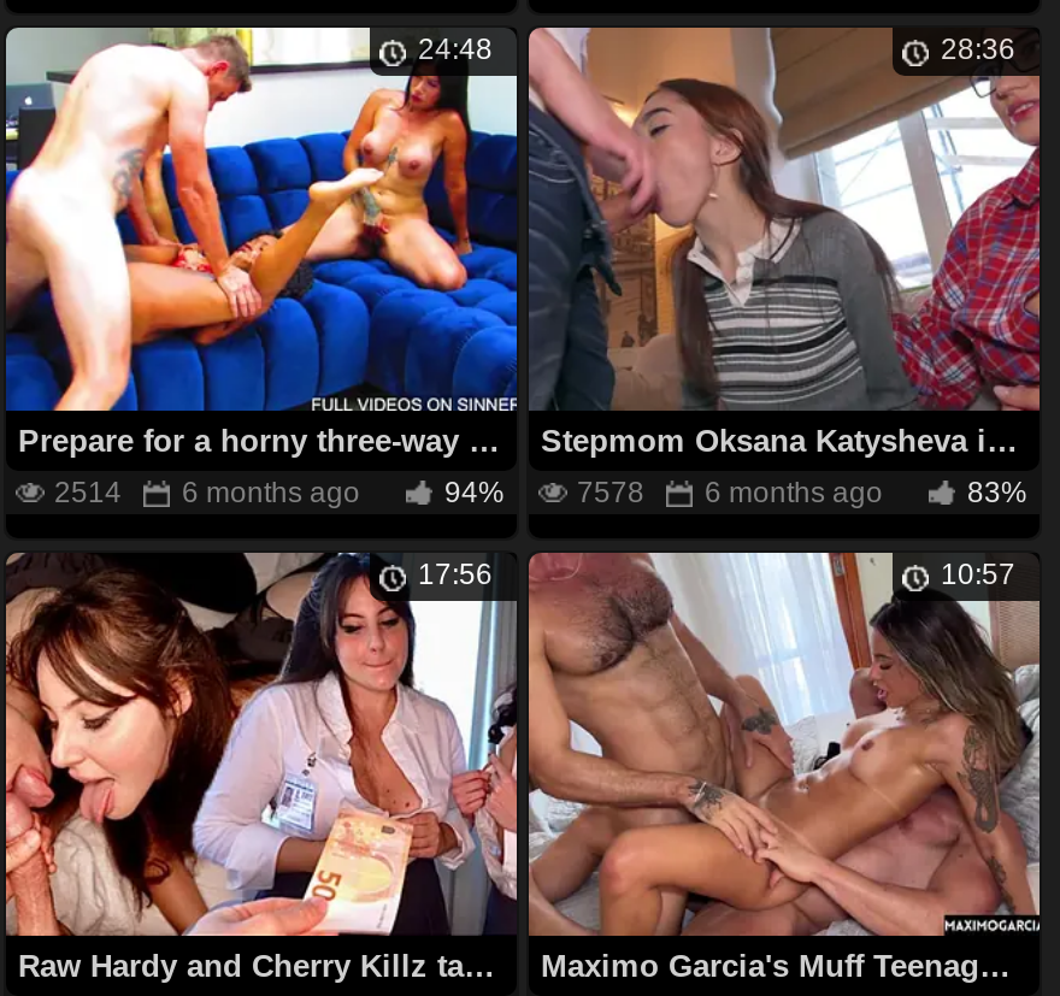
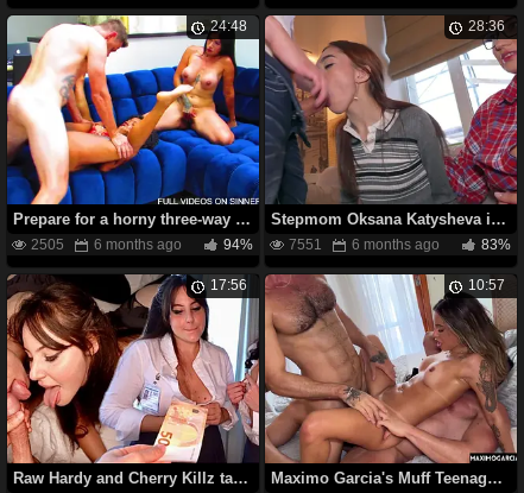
- 2514 6 months ago
+ 2505 6 months ago

- 7578 6 months ago
+ 7551 6 months ago
